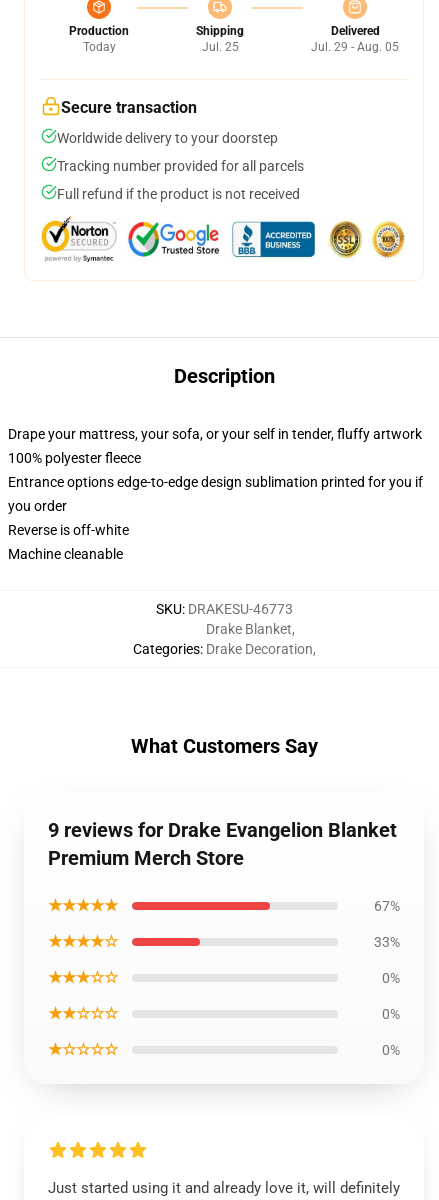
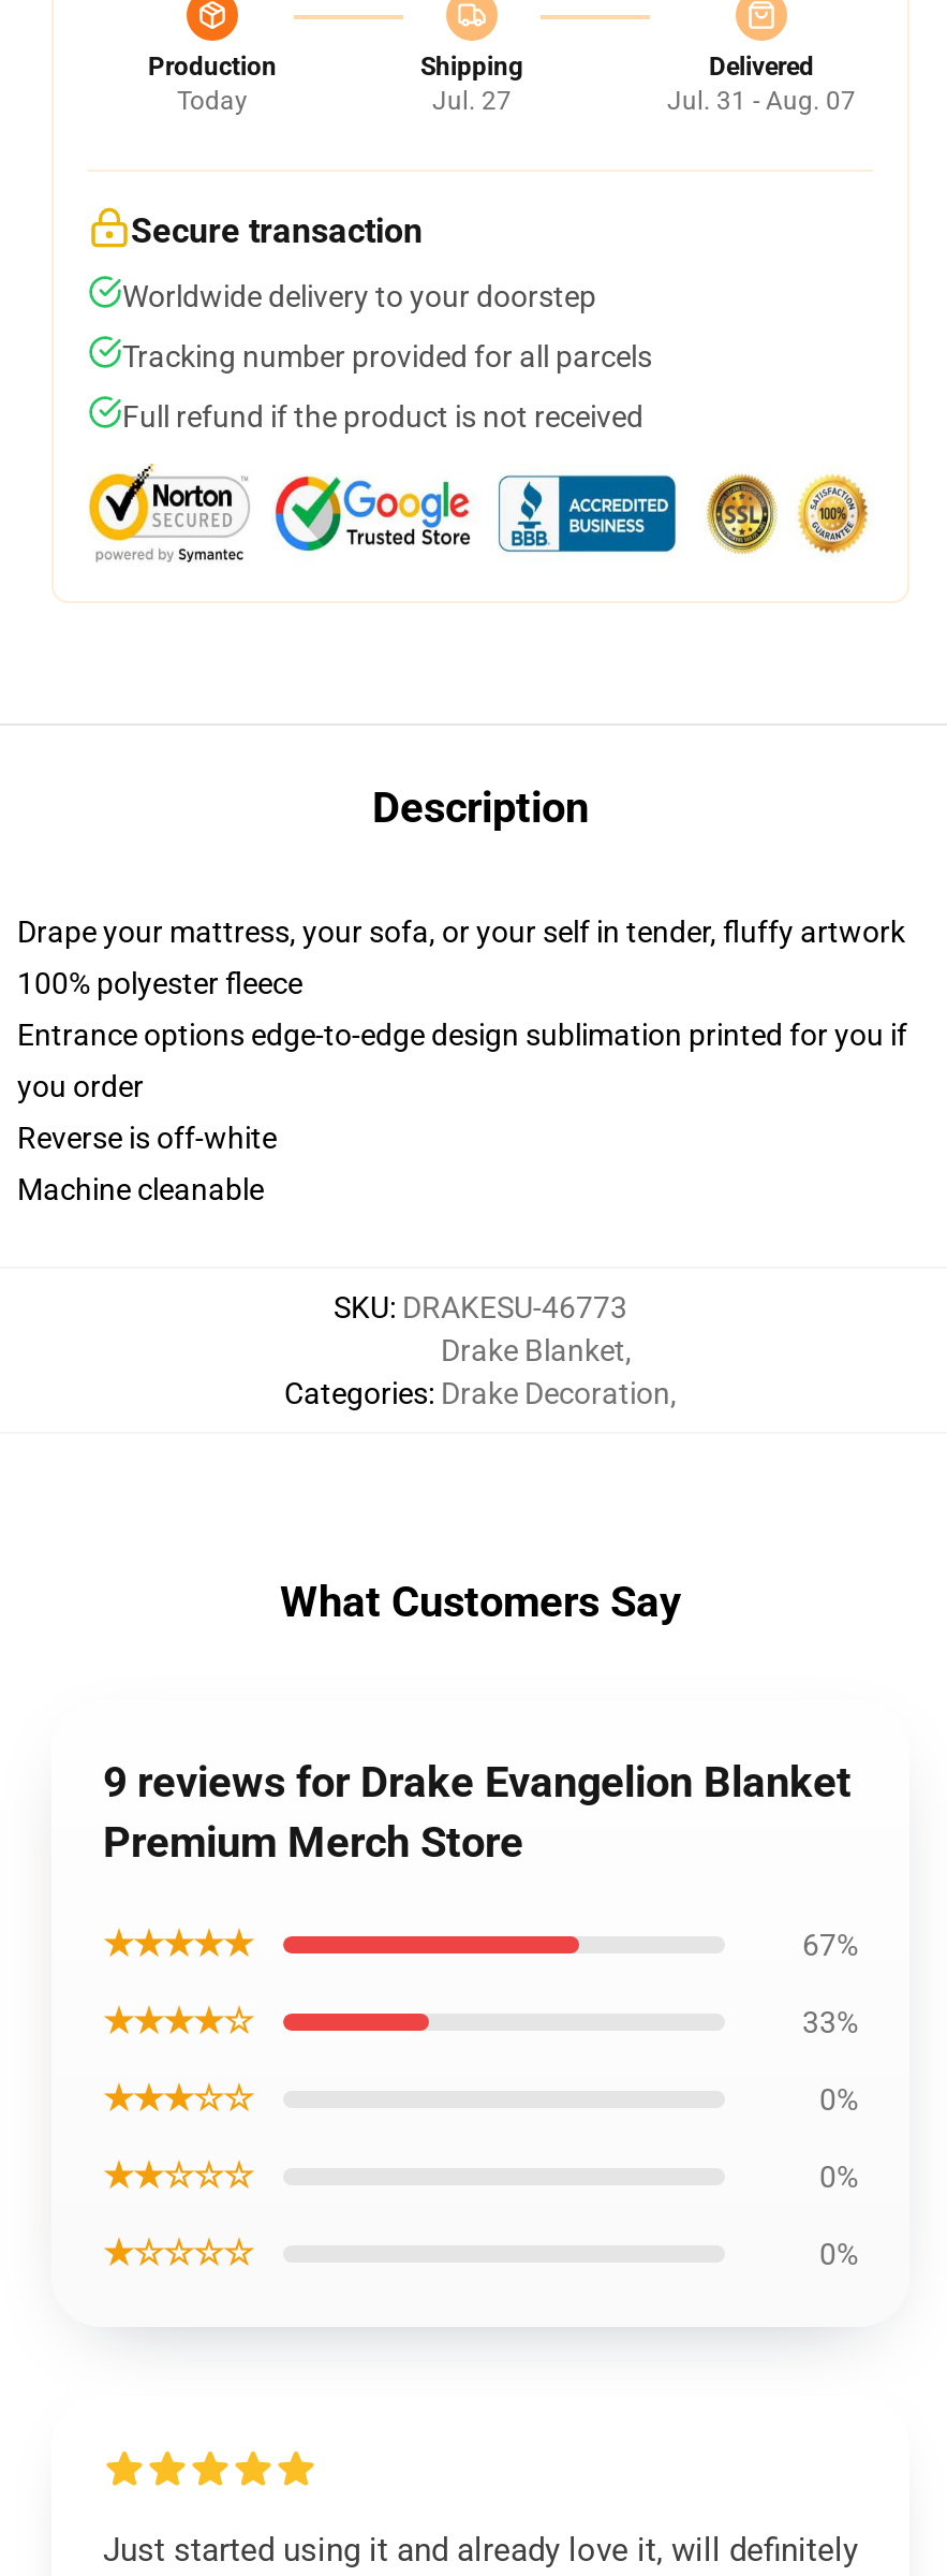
- Jul. 25
+ Jul. 27

- Jul. 29 - Aug. 05
+ Jul. 31 - Aug. 07
